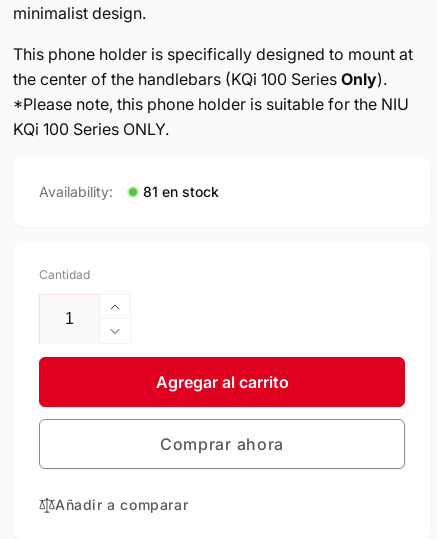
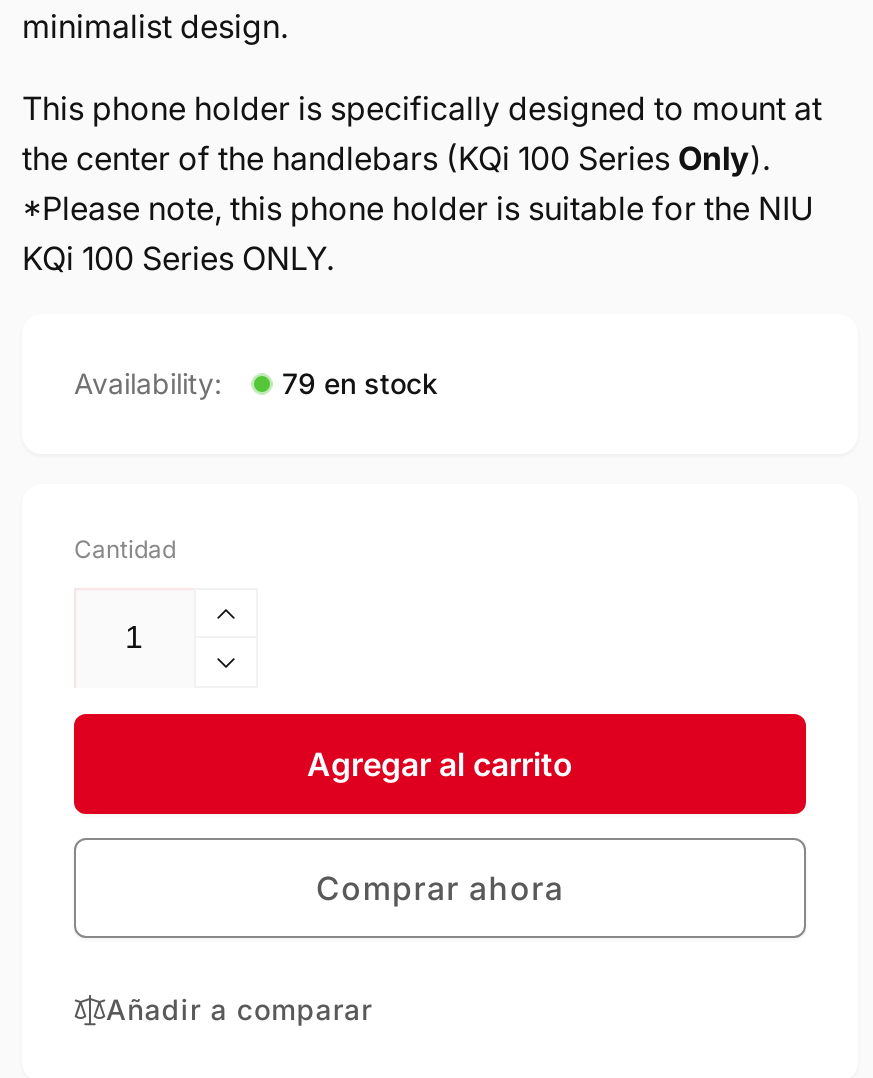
- Availability: 81 en stock
+ Availability: 79 en stock
